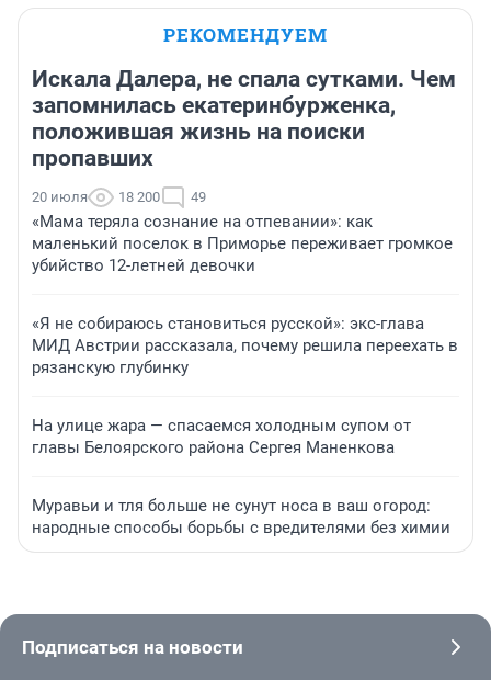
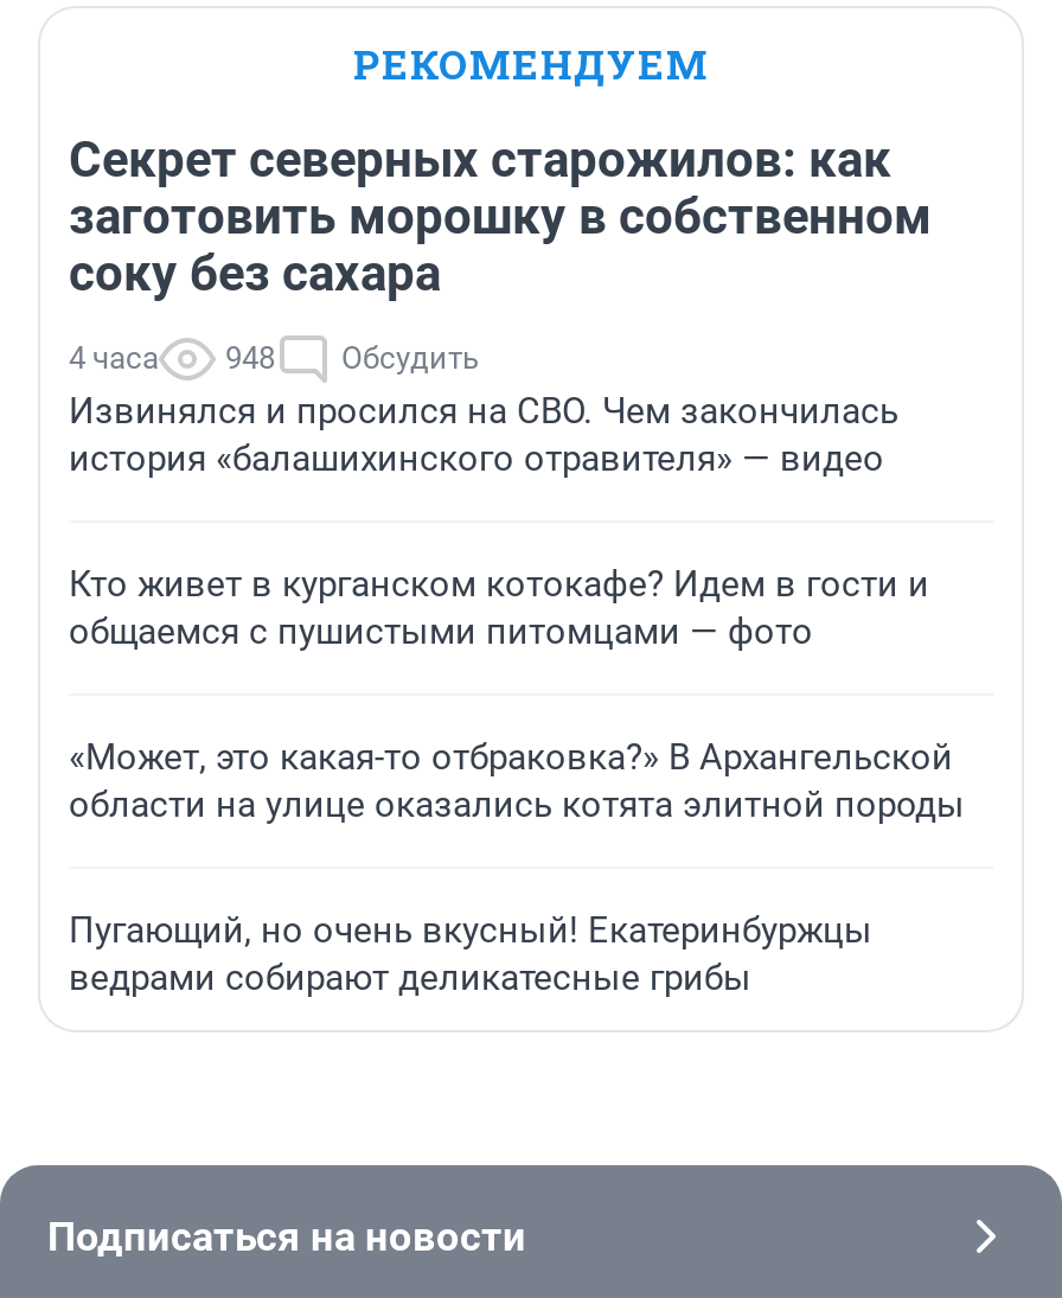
- Искала Далера, не спала сутками. Чем
- запомнилась екатеринбурженка,
- положившая жизнь на поиски
- пропавших
+ Секрет северных старожилов: как
+ заготовить морошку в собственном
+ соку без сахара

- 20 июля
- 18 200
- 49
- «Мама теряла сознание на отпевании»: как
- маленький поселок в Приморье переживает громкое
- убийство 12-летней девочки
+ 4 часа
+ 948
+ Обсудить
+ Извинялся и просился на СВО. Чем закончилась
+ история «балашихинского отравителя» — видео

- «Я не собираюсь становиться русской»: экс-глава
- МИД Австрии рассказала, почему решила переехать в
- рязанскую глубинку
+ Кто живет в курганском котокафе? Идем в гости и
+ общаемся с пушистыми питомцами — фото

- На улице жара — спасаемся холодным супом от
- главы Белоярского района Сергея Маненкова
+ «Может, это какая-то отбраковка?» В Архангельской
+ области на улице оказались котята элитной породы

- Муравьи и тля больше не сунут носа в ваш огород:
- народные способы борьбы с вредителями без химии
+ Пугающий, но очень вкусный! Екатеринбуржцы
+ ведрами собирают деликатесные грибы
